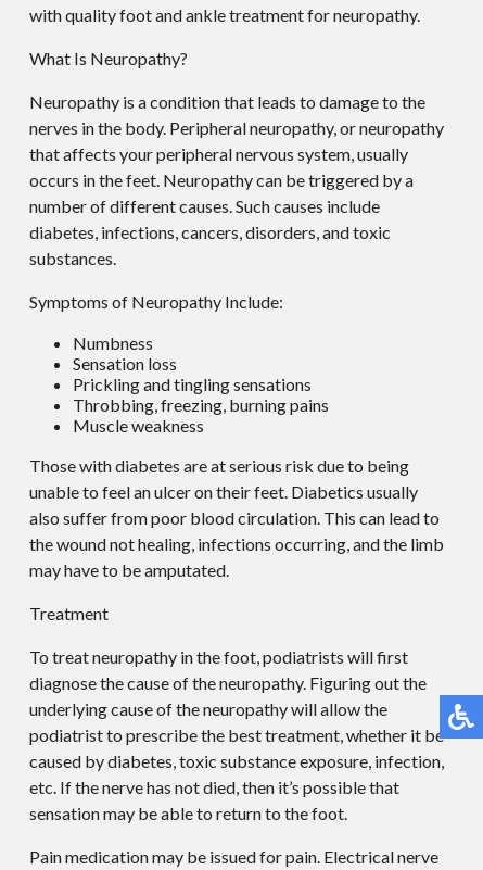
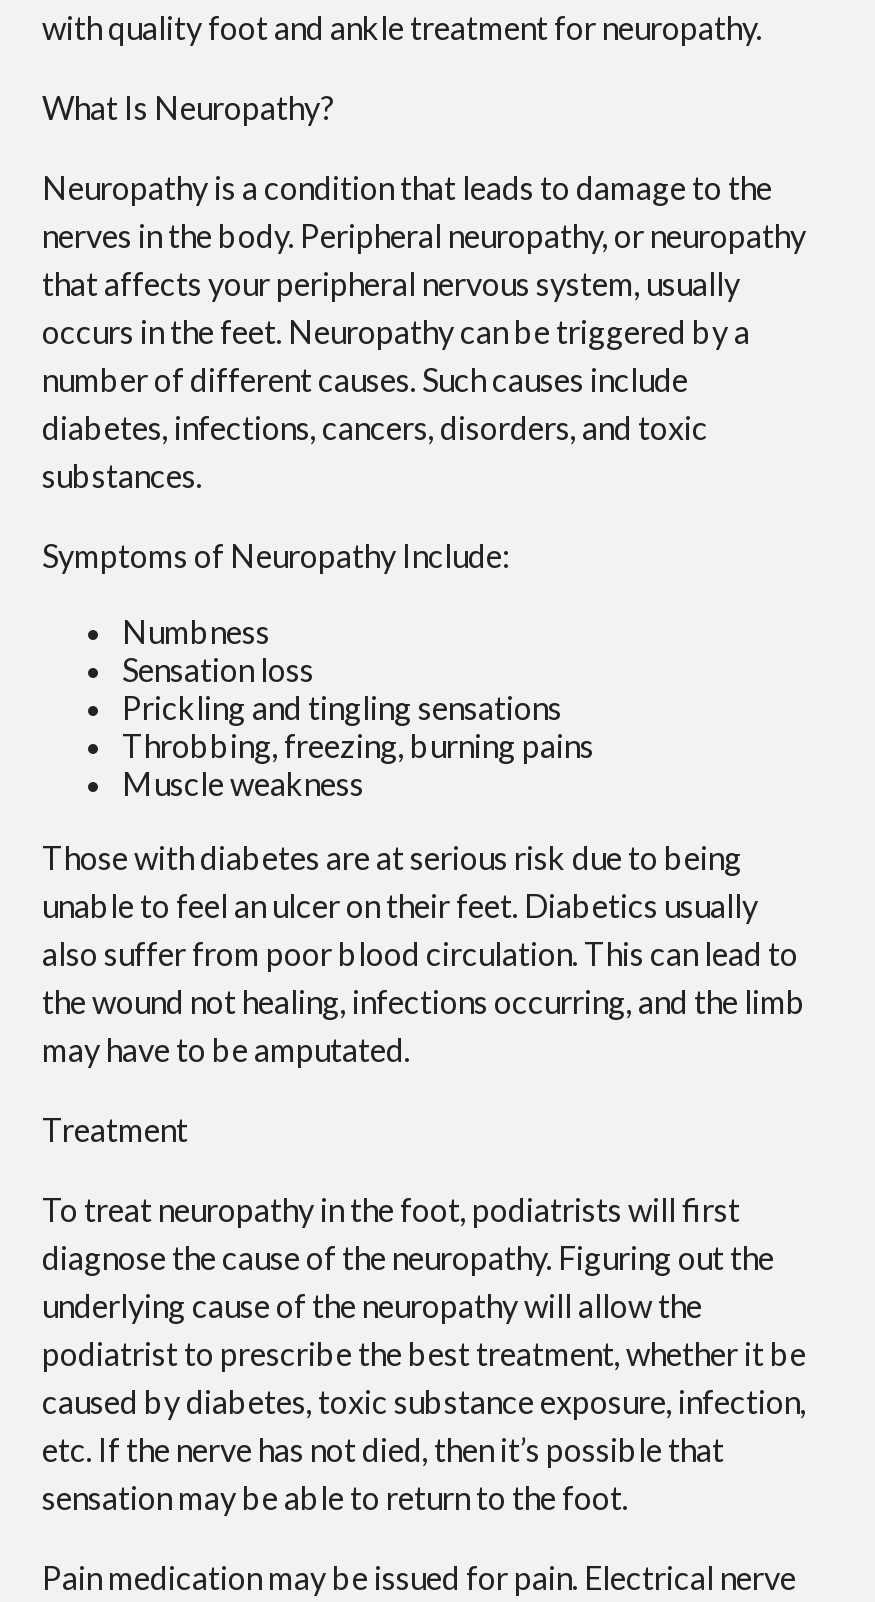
- [image]
